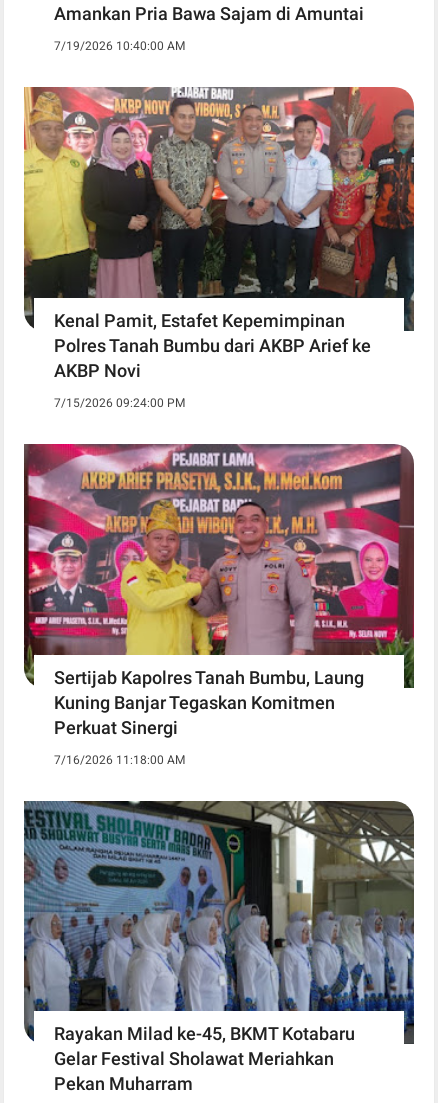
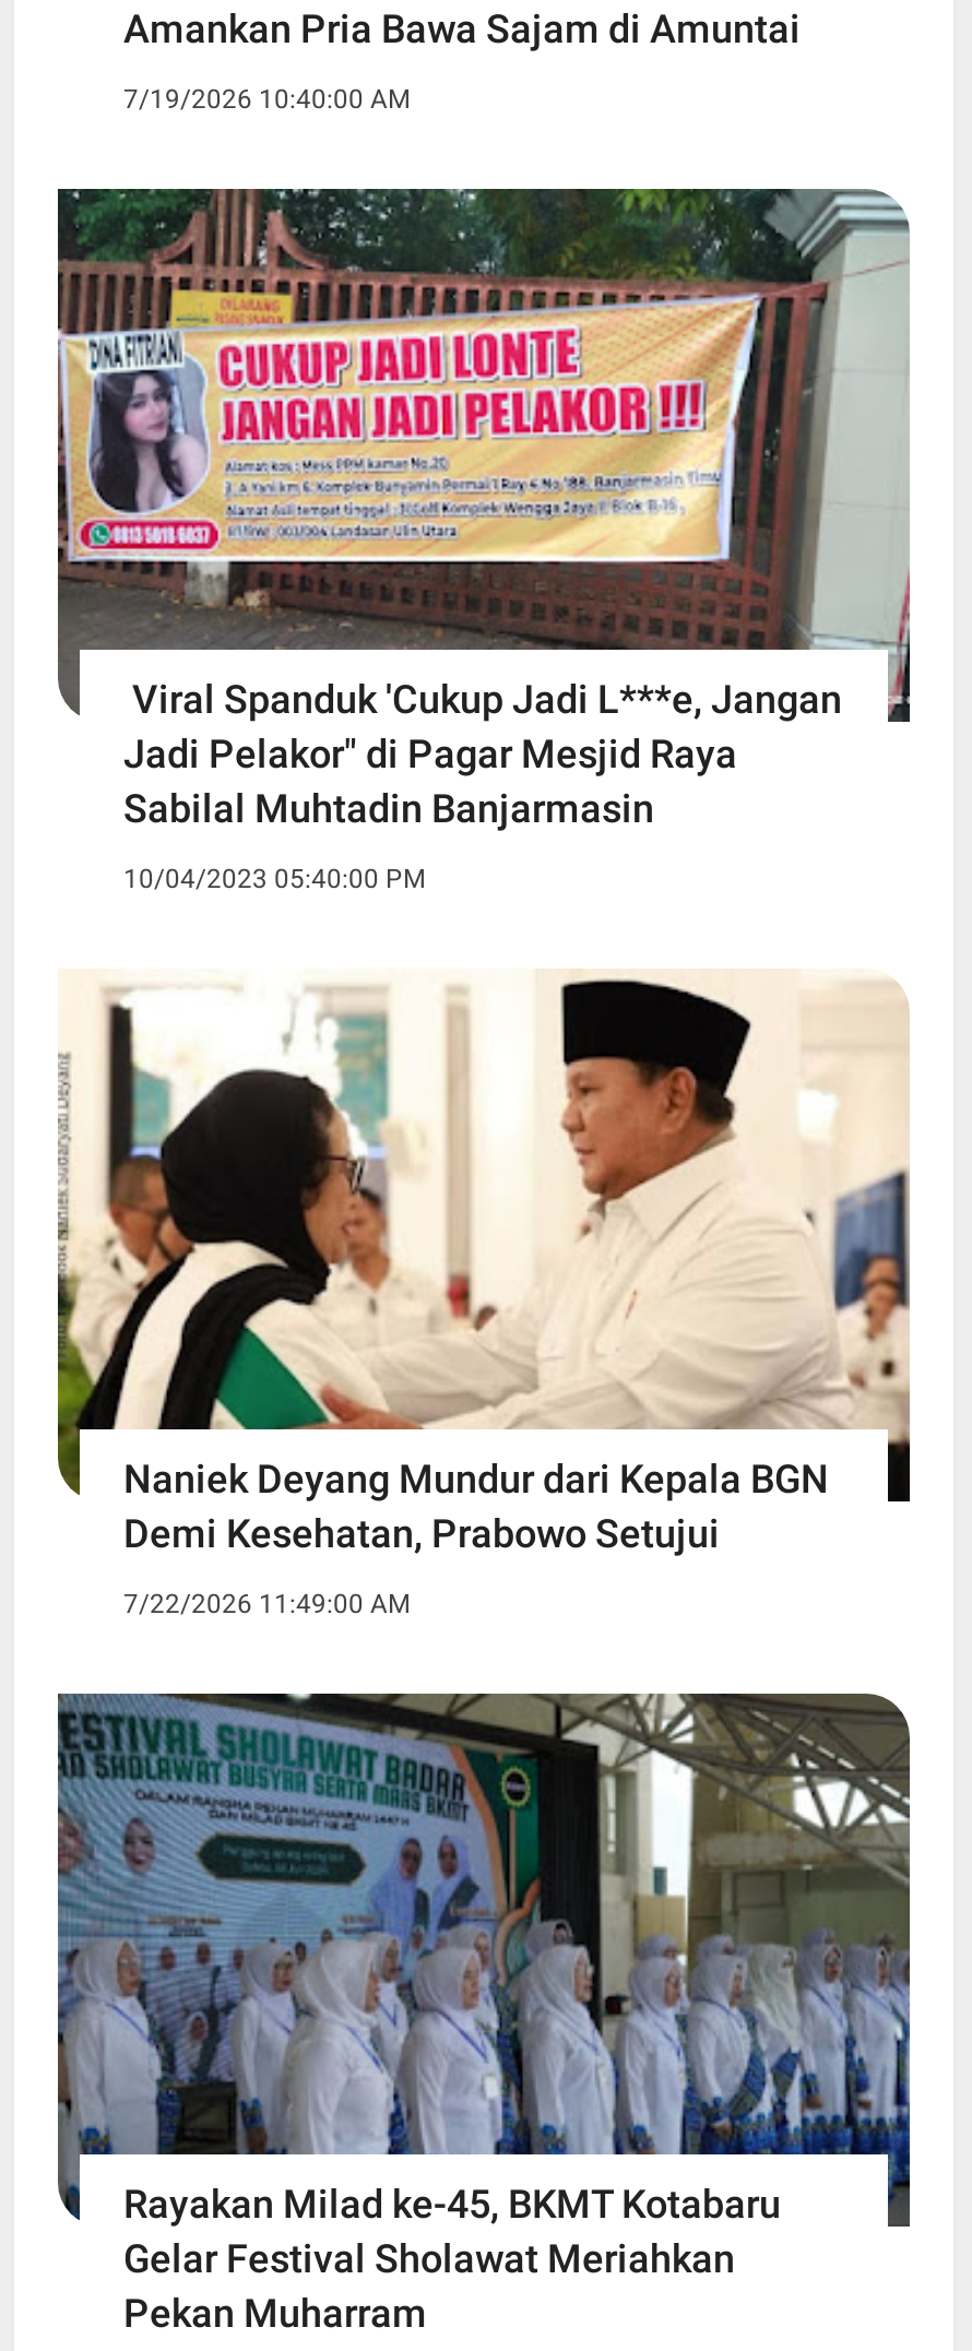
- [image]
- Kenal Pamit, Estafet Kepemimpinan
- Polres Tanah Bumbu dari AKBP Arief ke
- AKBP Novi
+ [image]
+ Viral Spanduk 'Cukup Jadi L***e, Jangan
+ Jadi Pelakor" di Pagar Mesjid Raya
+ Sabilal Muhtadin Banjarmasin

- 7/15/2026 09:24:00 PM
+ 10/04/2023 05:40:00 PM

- [image]
- Sertijab Kapolres Tanah Bumbu, Laung
- Kuning Banjar Tegaskan Komitmen
- Perkuat Sinergi
+ [image]
+ Naniek Deyang Mundur dari Kepala BGN
+ Demi Kesehatan, Prabowo Setujui

- 7/16/2026 11:18:00 AM
+ 7/22/2026 11:49:00 AM
